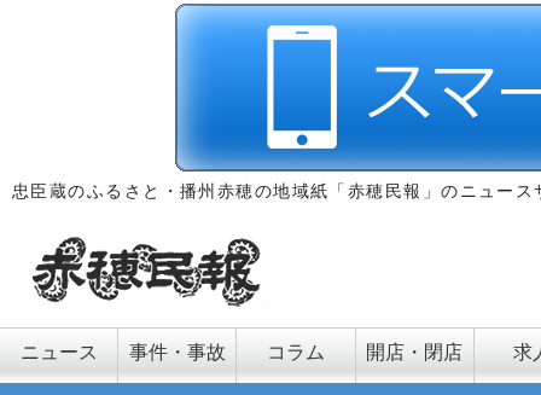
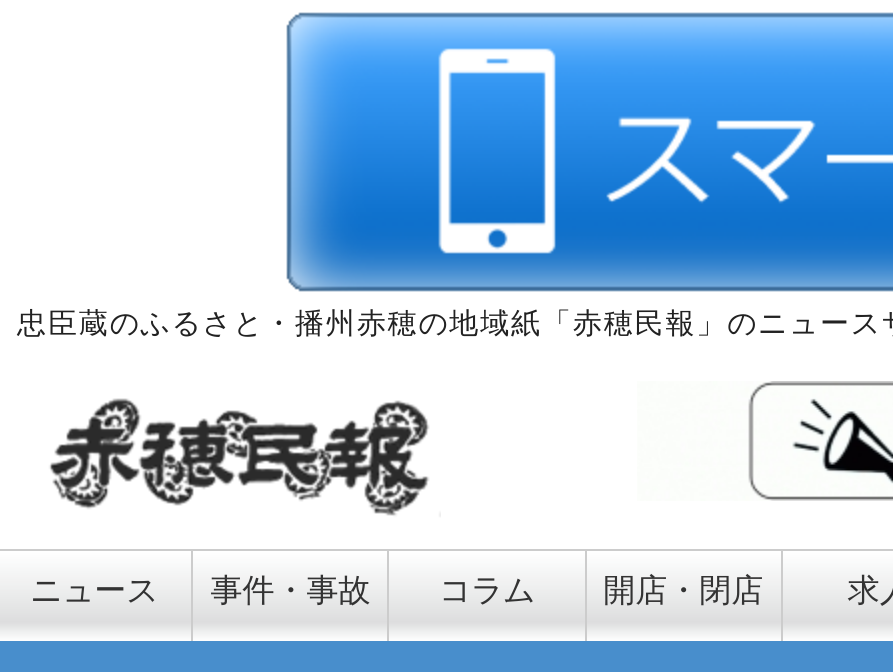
+ [image]
